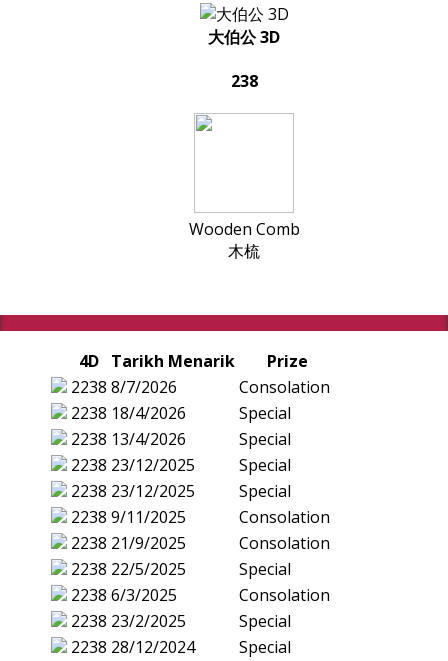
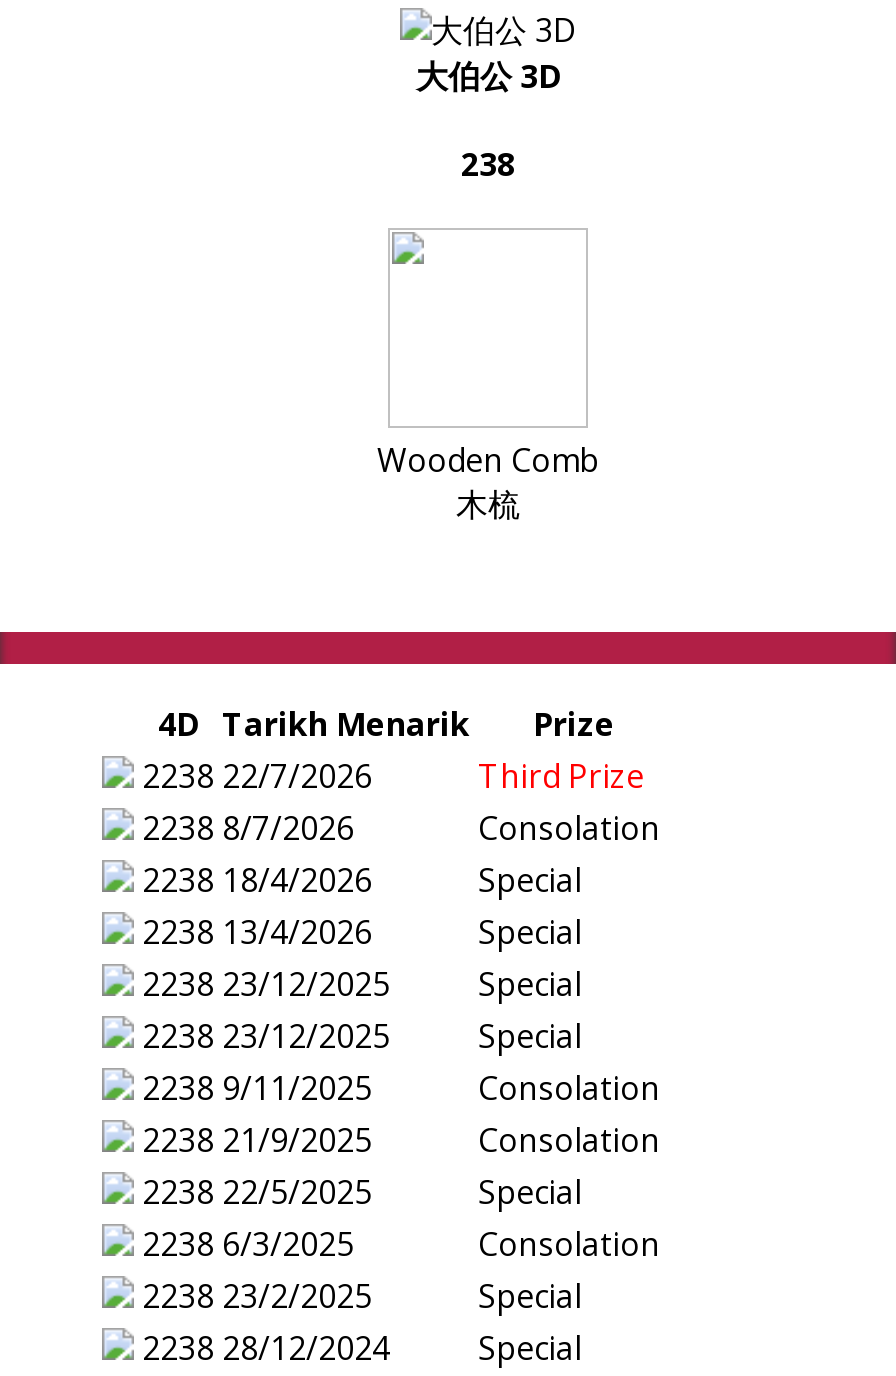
+ 2238 22/7/2026
+ Third Prize
